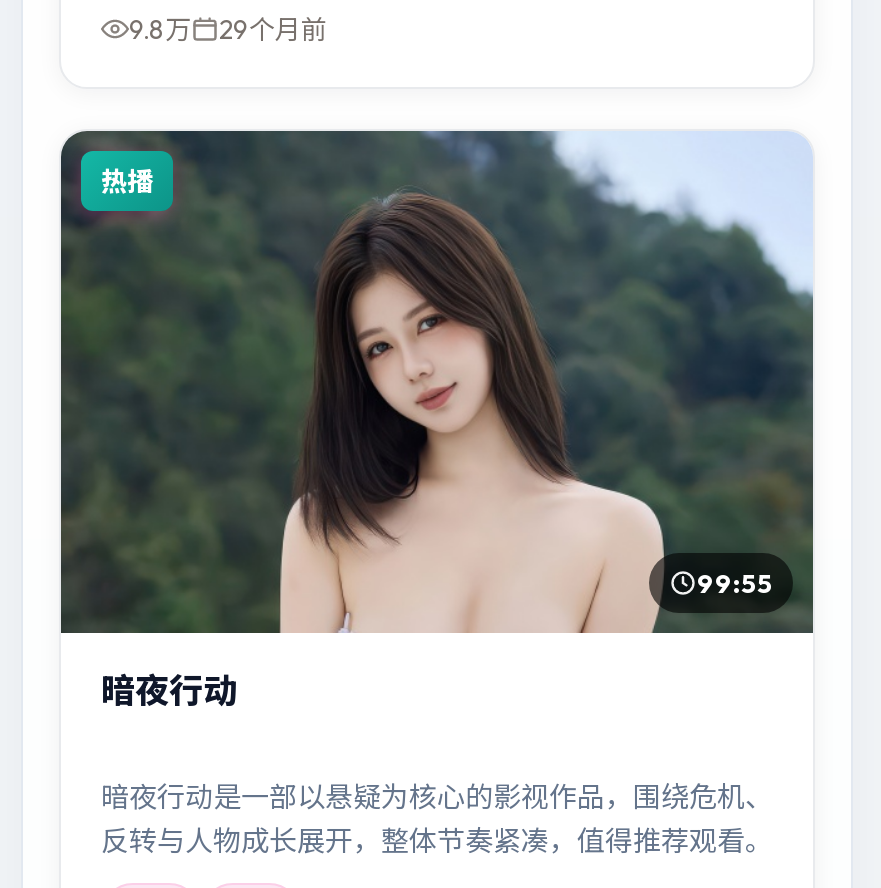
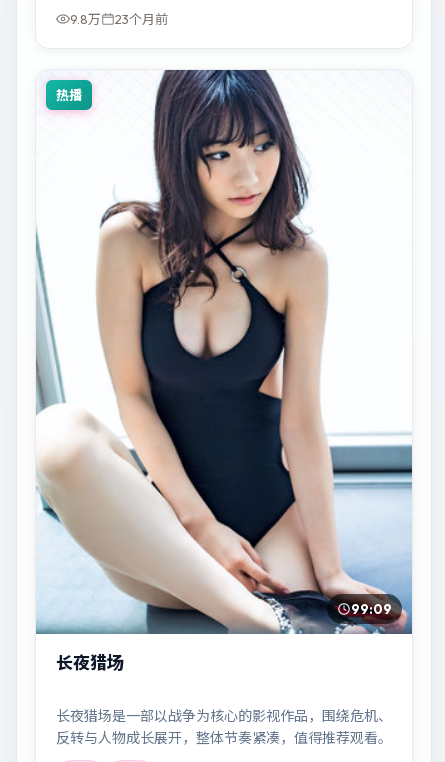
- 9.8万 29个月前
+ 9.8万 23个月前

- [image]
- 99:55
+ [image]
+ 99:09

- 暗夜行动
+ 长夜猎场

- 暗夜行动是一部以悬疑为核心的影视作品，围绕危机、
+ 长夜猎场是一部以战争为核心的影视作品，围绕危机、
